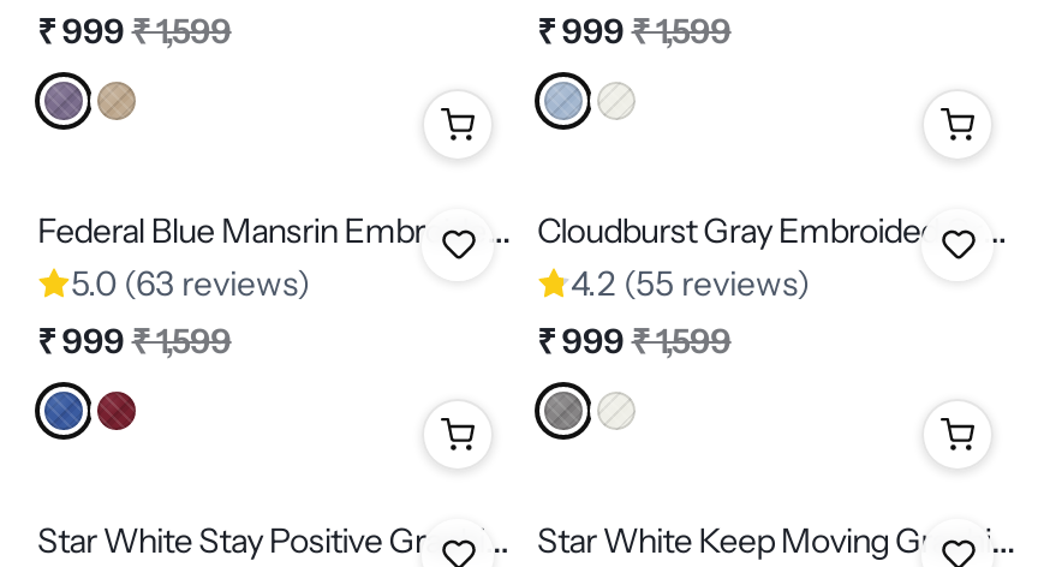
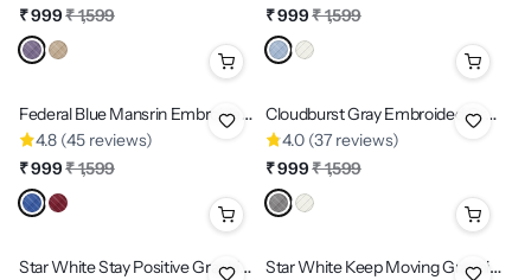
- 5.0 (63 reviews)
+ 4.8 (45 reviews)

- 4.2 (55 reviews)
+ 4.0 (37 reviews)
